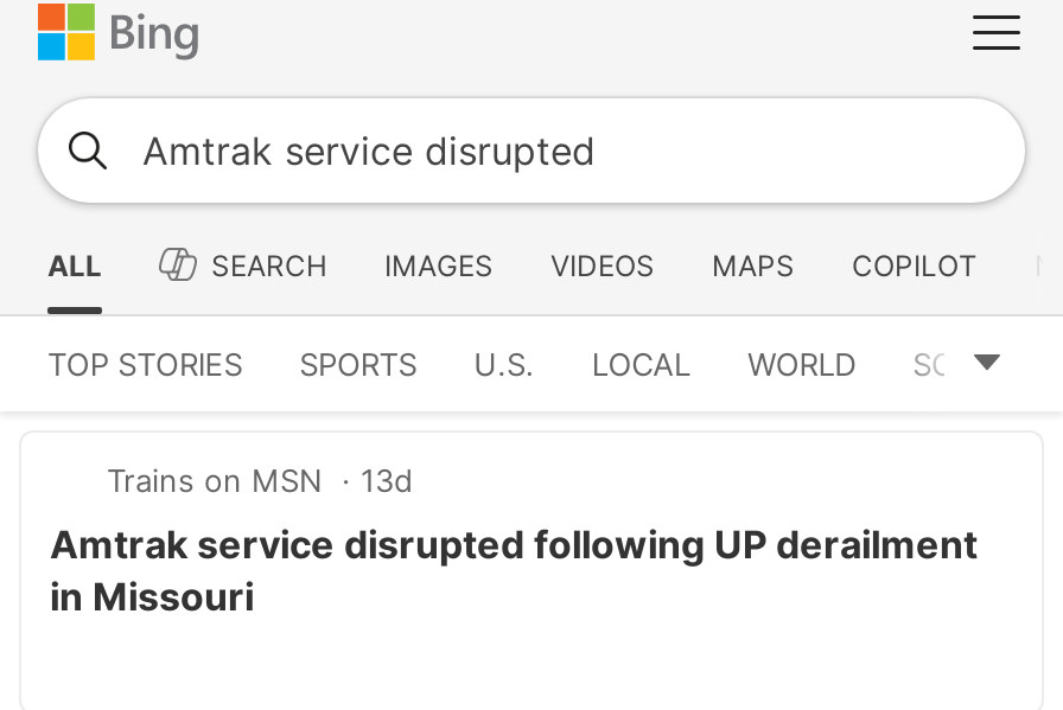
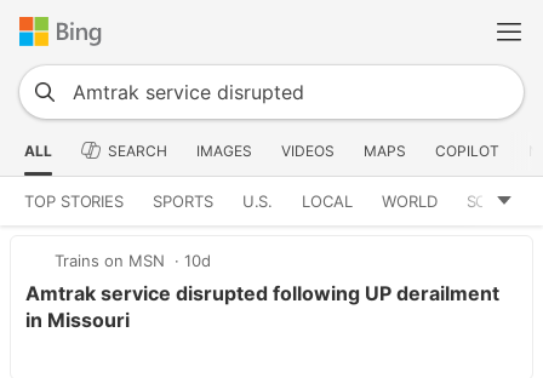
- Trains on MSN 13d
+ Trains on MSN 10d
